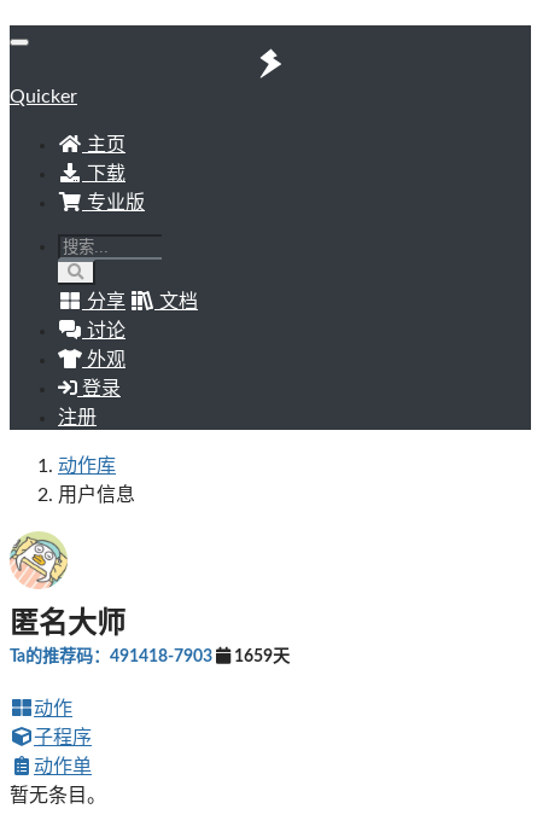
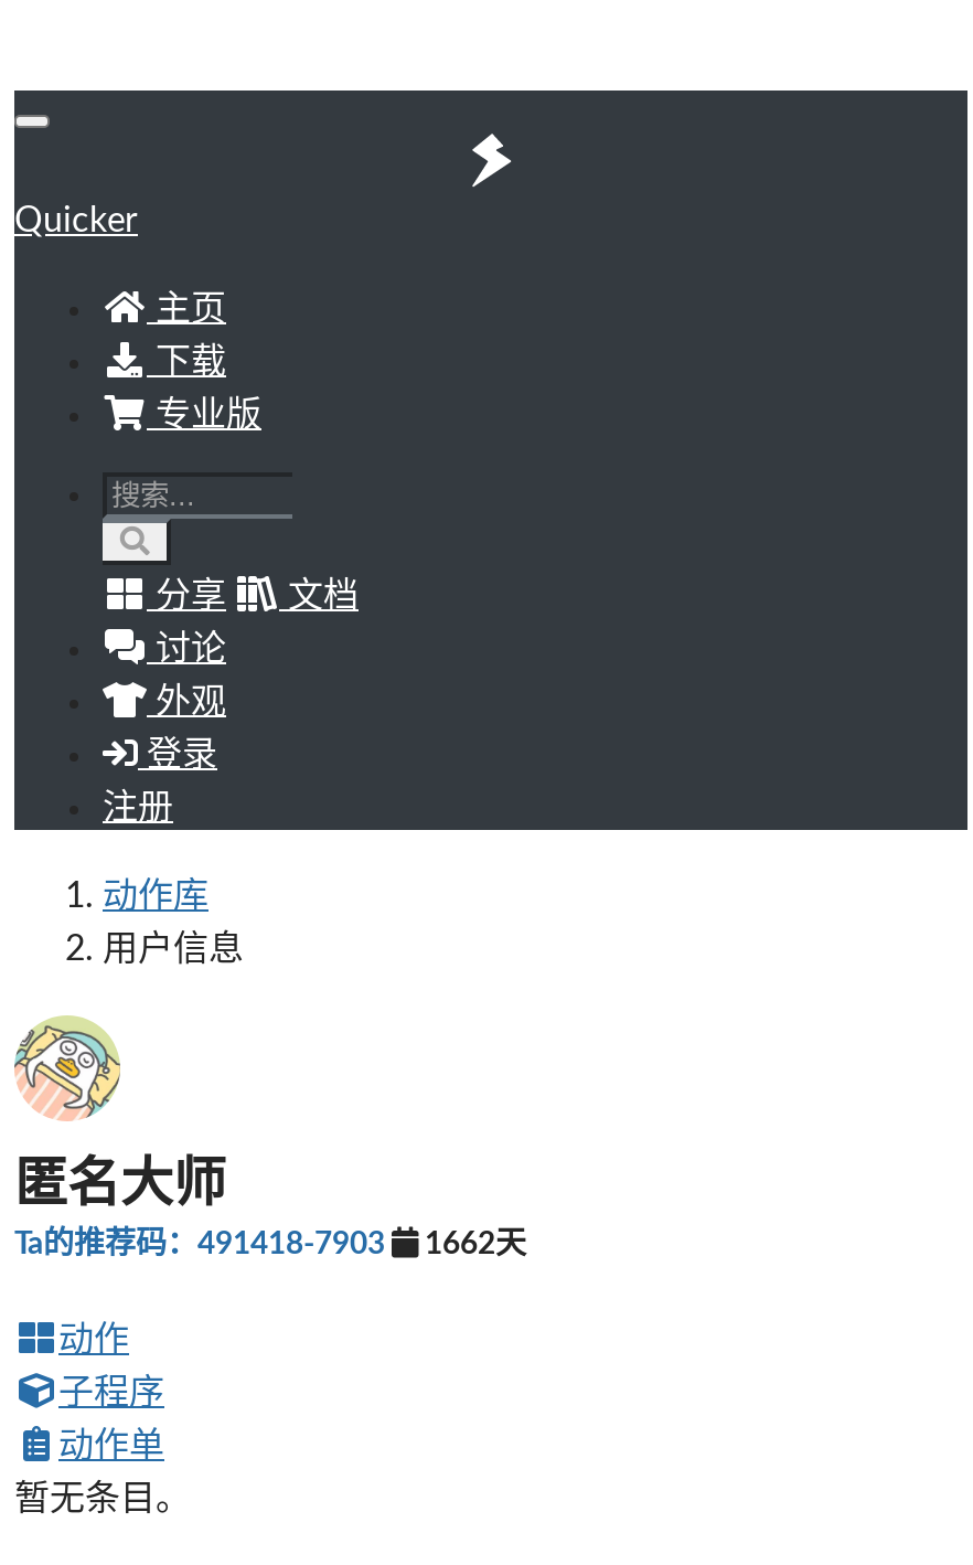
- Ta的推荐码：491418-7903 1659天
+ Ta的推荐码：491418-7903 1662天
